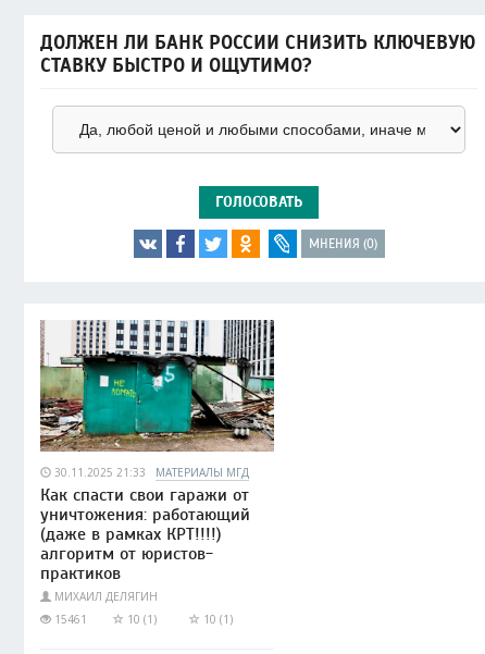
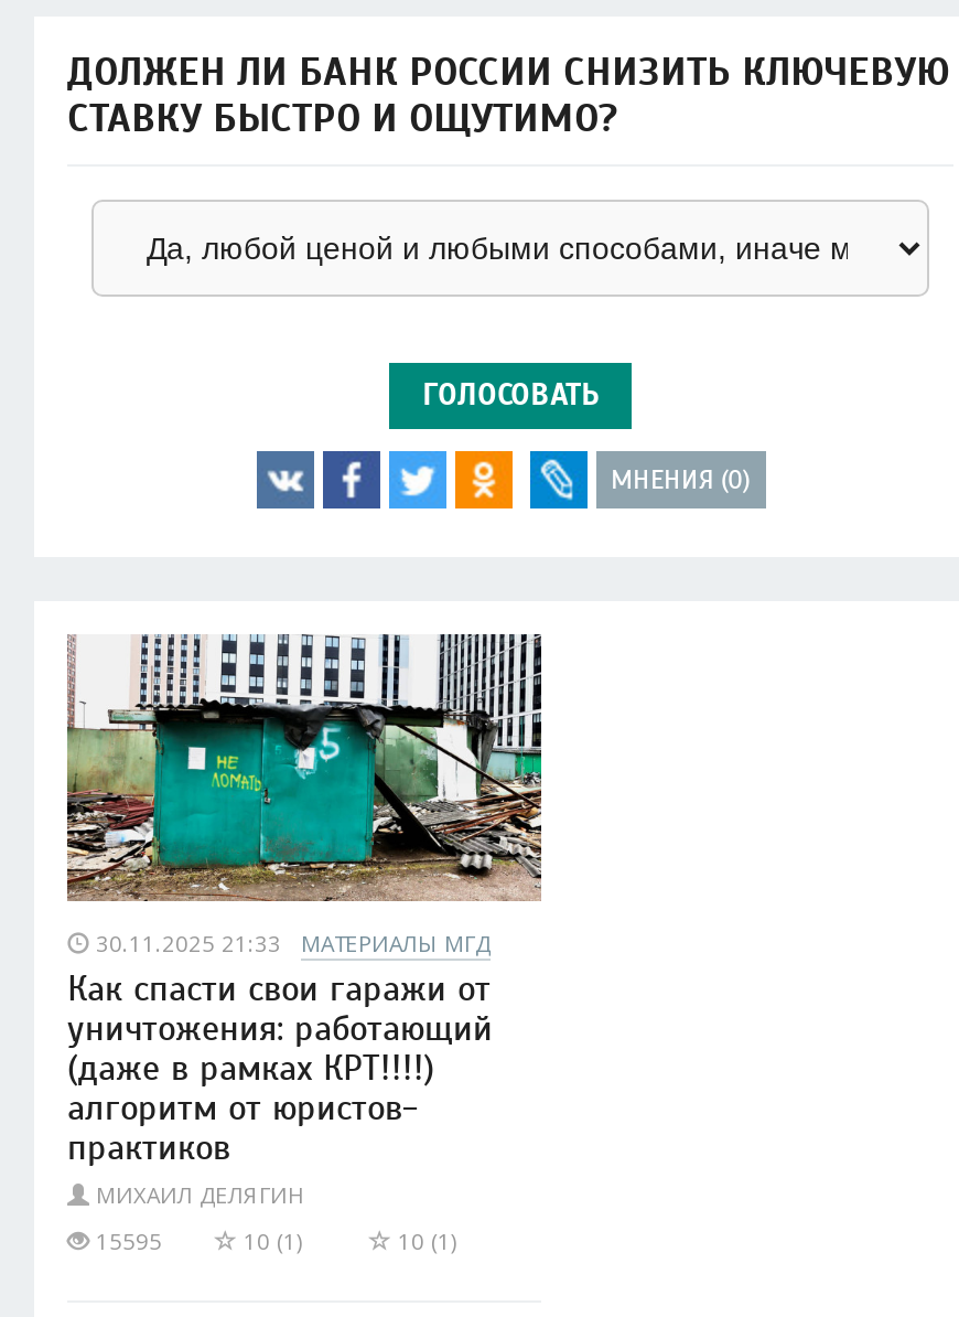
- 15461
+ 15595
